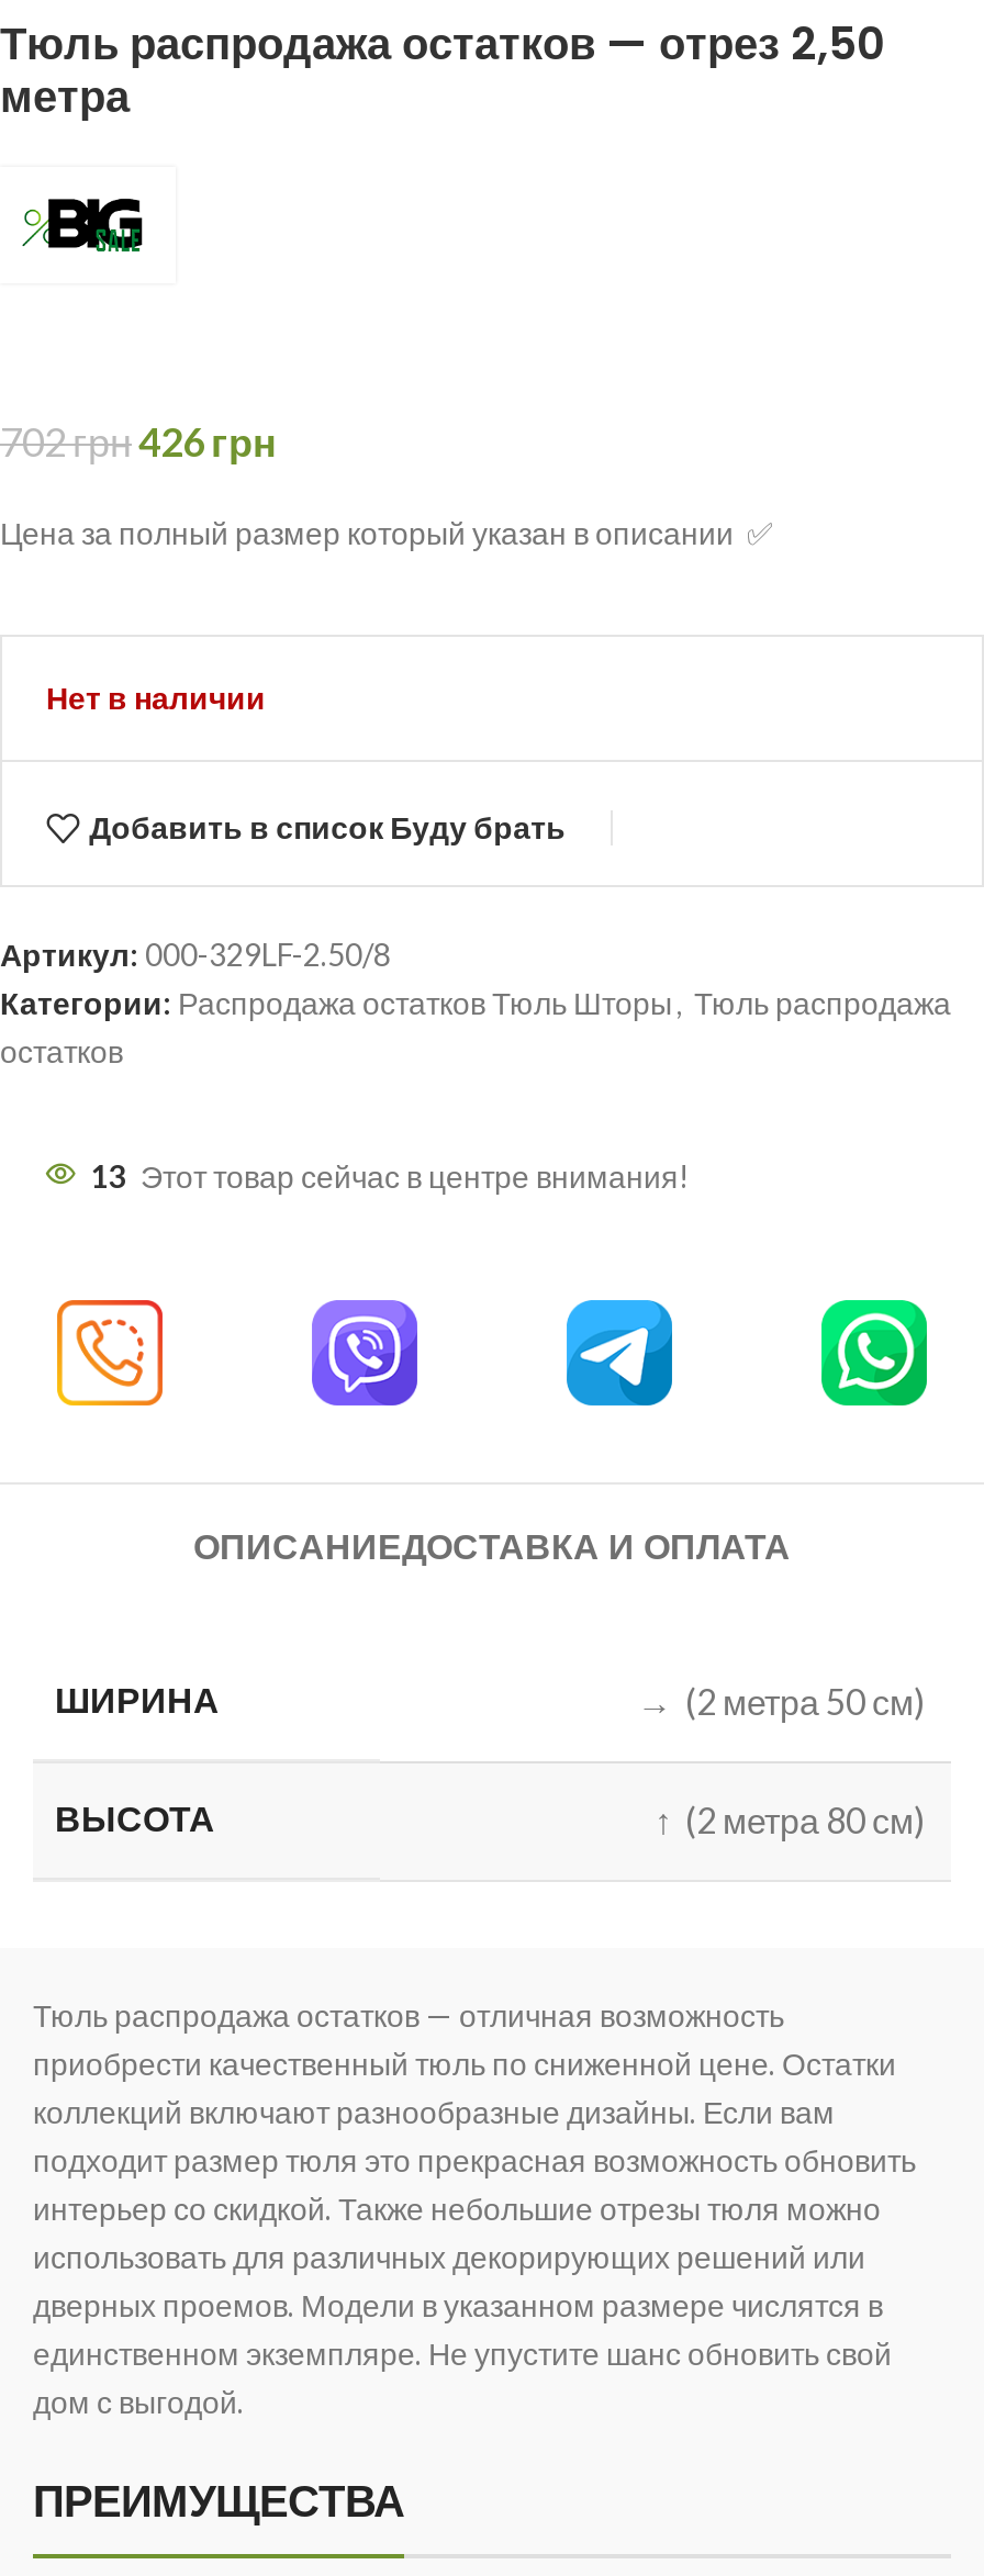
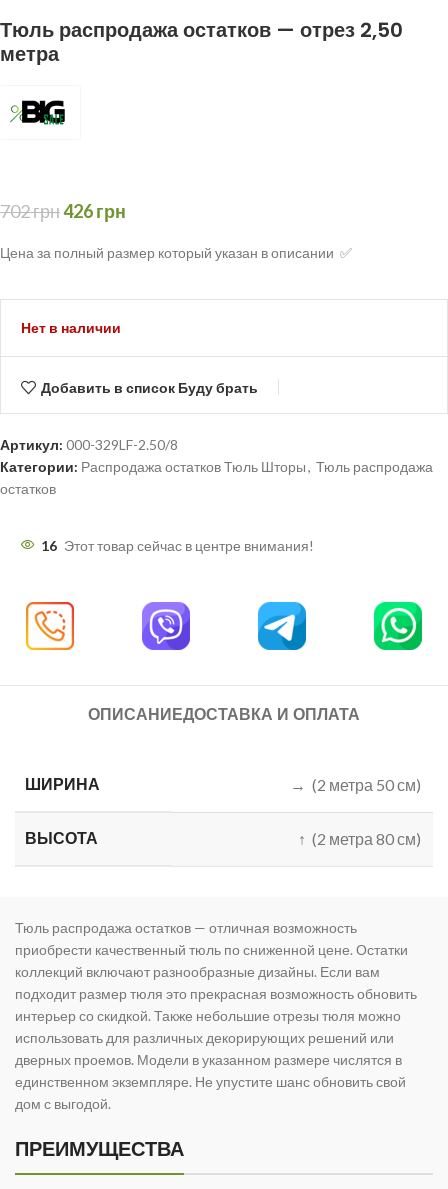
- 13 Этот товар сейчас в центре внимания!
+ 16 Этот товар сейчас в центре внимания!
